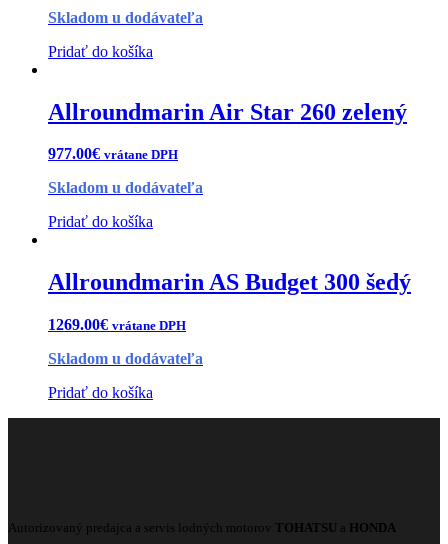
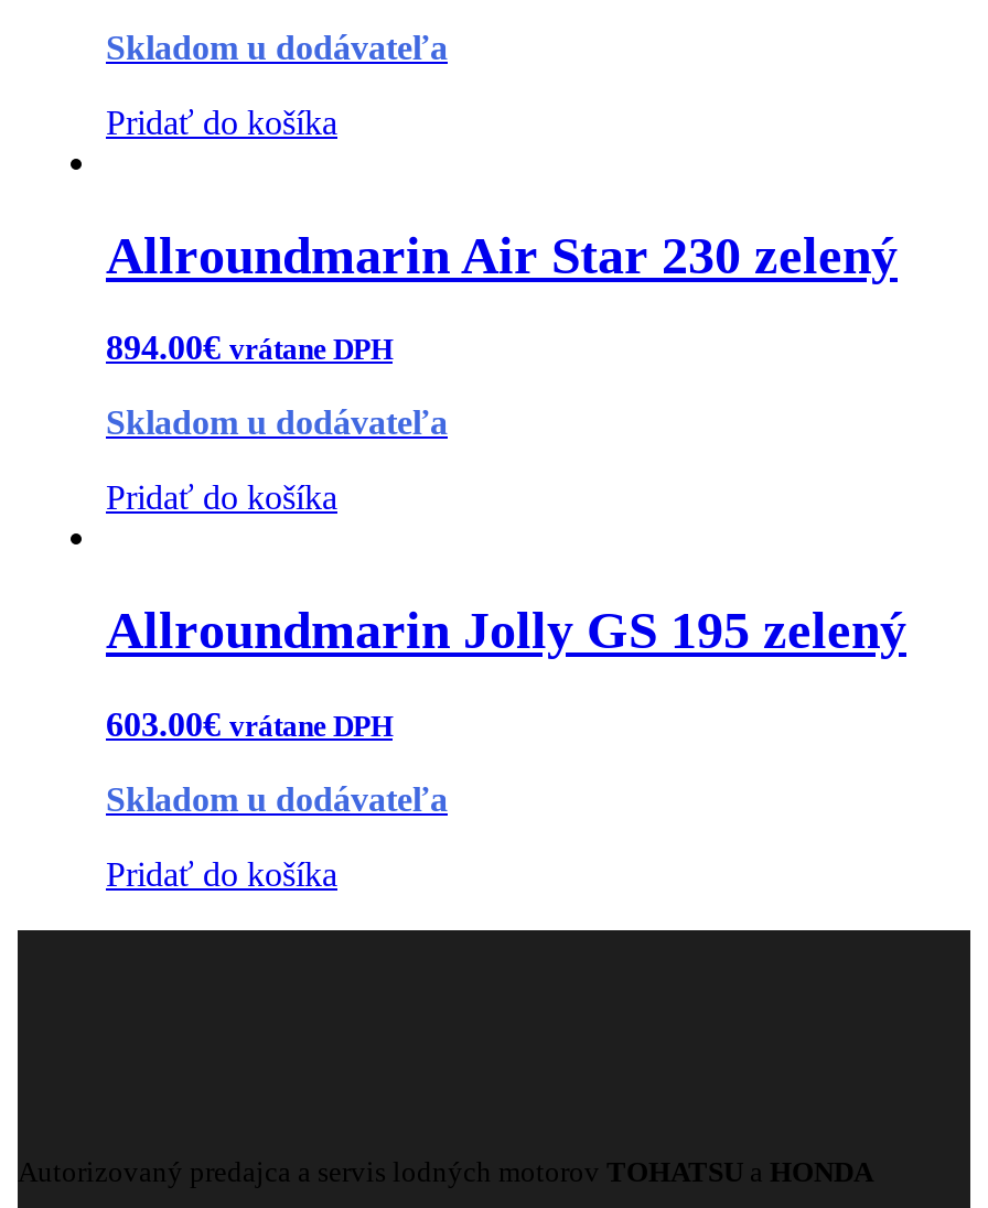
- Allroundmarin Air Star 260 zelený
+ Allroundmarin Air Star 230 zelený

- 977.00€ vrátane DPH
+ 894.00€ vrátane DPH

- Allroundmarin AS Budget 300 šedý
+ Allroundmarin Jolly GS 195 zelený

- 1269.00€ vrátane DPH
+ 603.00€ vrátane DPH
